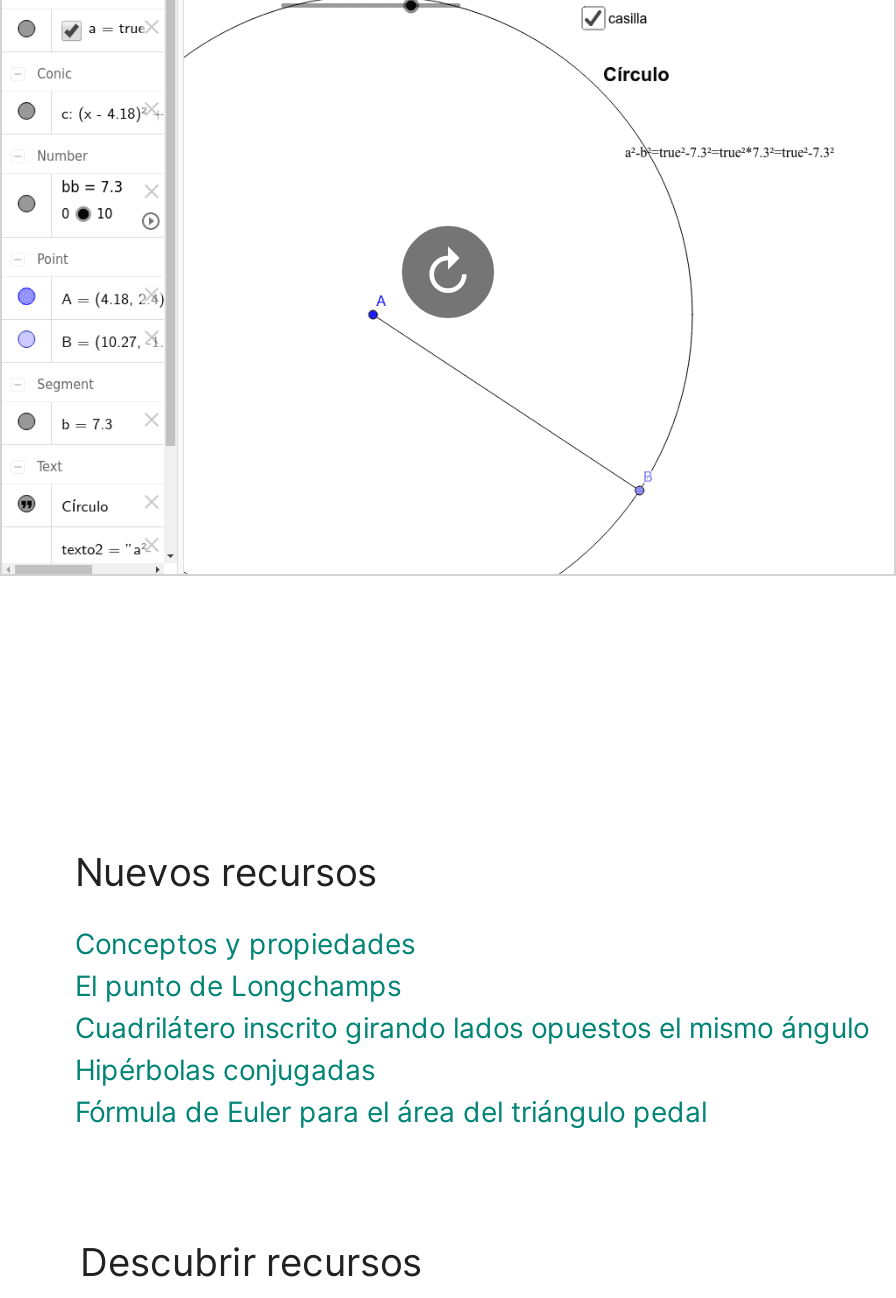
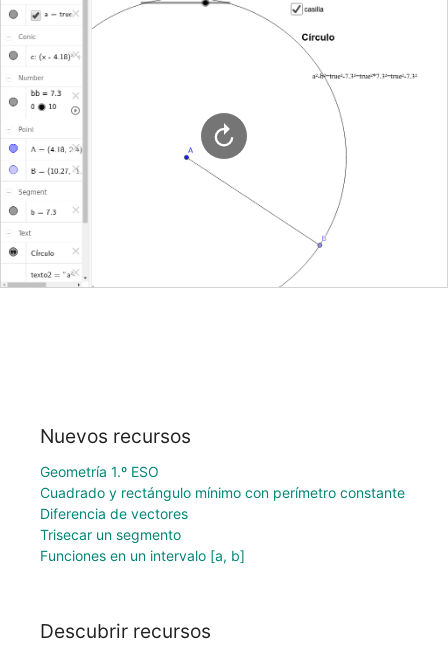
- Conceptos y propiedades
- El punto de Longchamps
- Cuadrilátero inscrito girando lados opuestos el mismo ángulo
- Hipérbolas conjugadas
- Fórmula de Euler para el área del triángulo pedal
+ Geometría 1.º ESO
+ Cuadrado y rectángulo mínimo con perímetro constante
+ Diferencia de vectores
+ Trisecar un segmento
+ Funciones en un intervalo [a, b]
